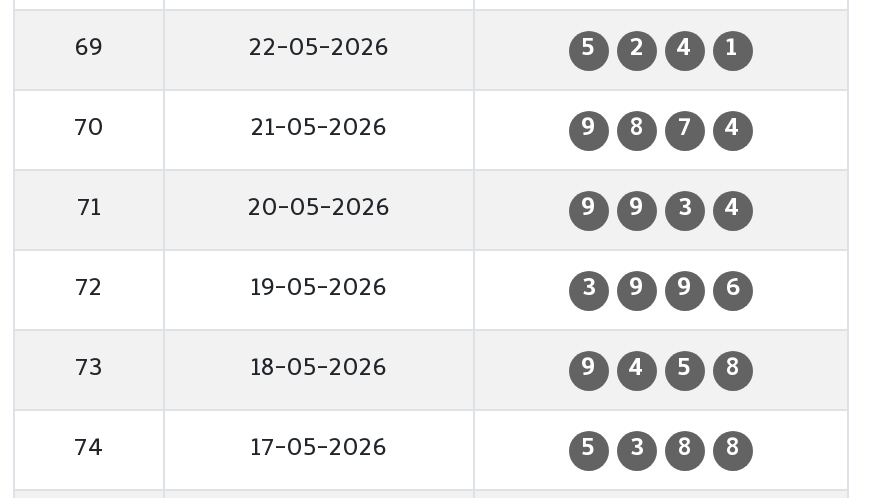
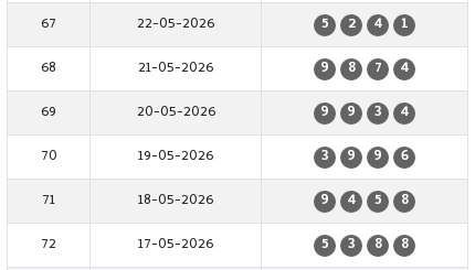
- 69
+ 67

- 70
+ 68

- 71
+ 69

- 72
+ 70

- 73
+ 71

- 74
+ 72
